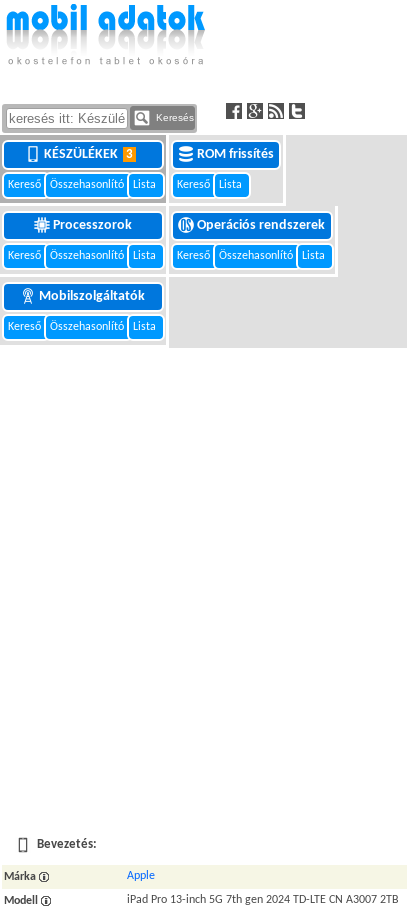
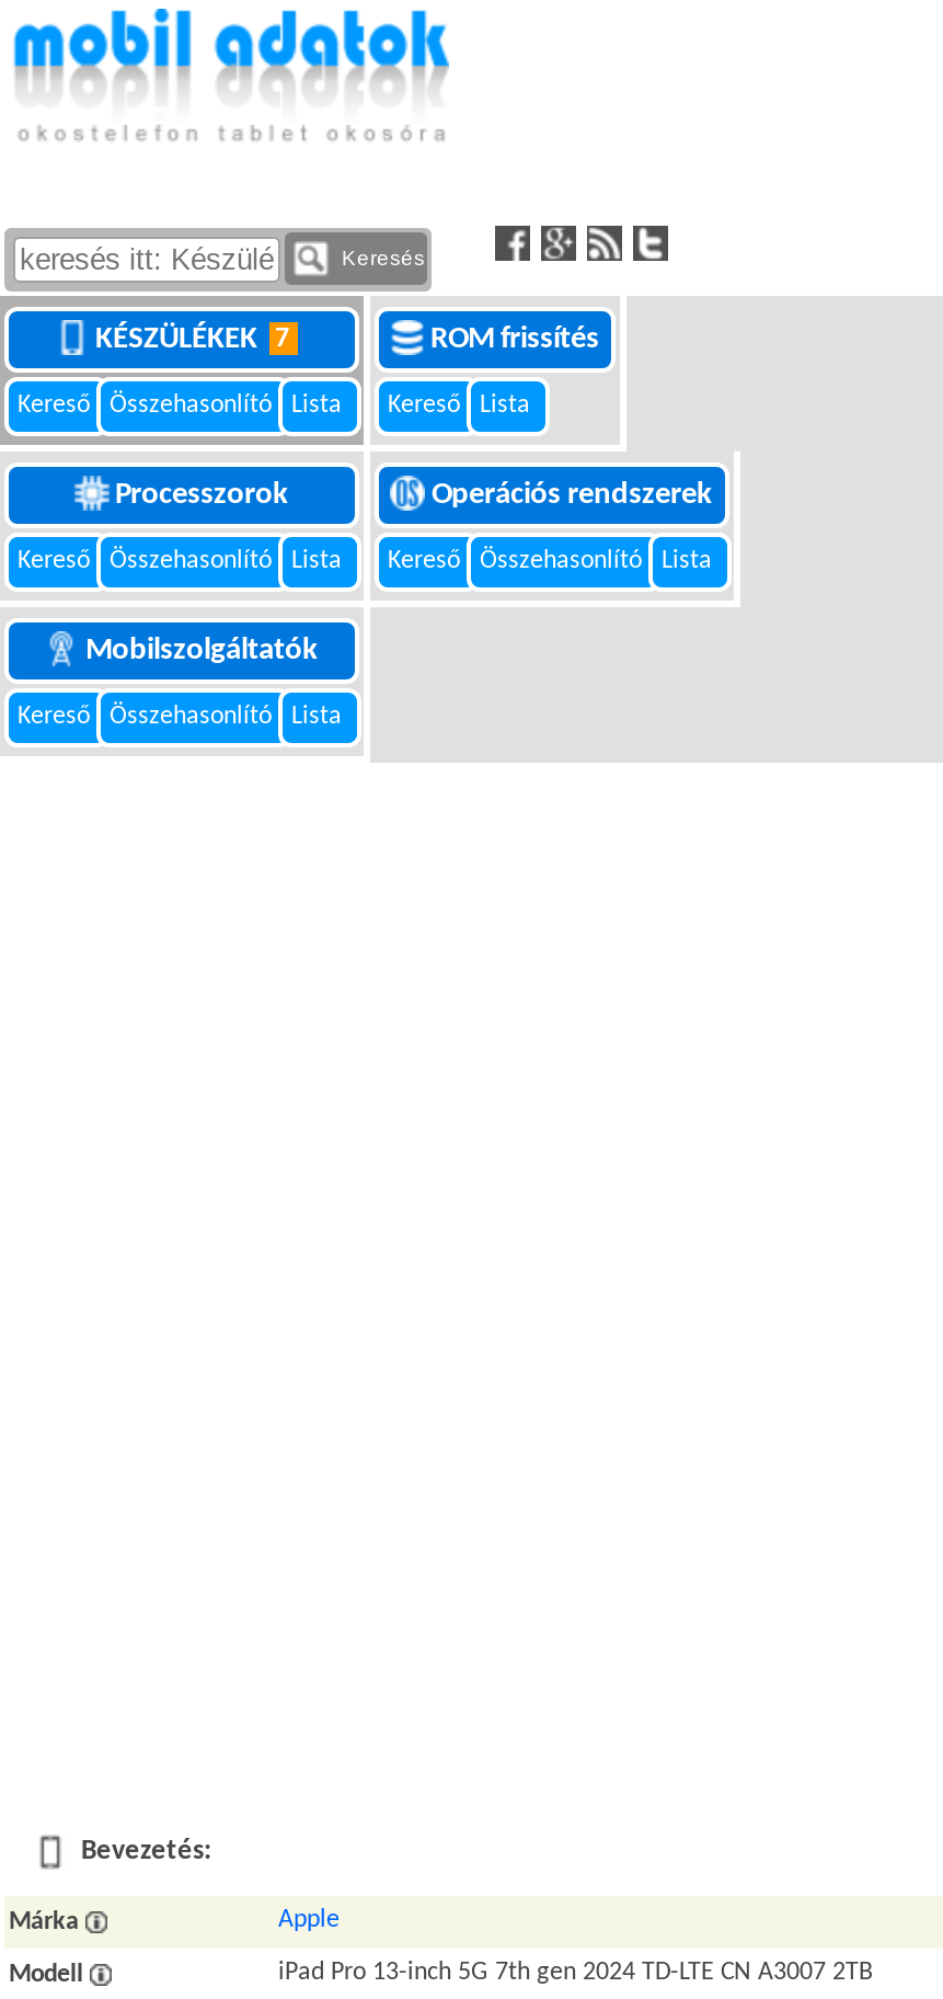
- KÉSZÜLÉKEK 3
+ KÉSZÜLÉKEK 7
